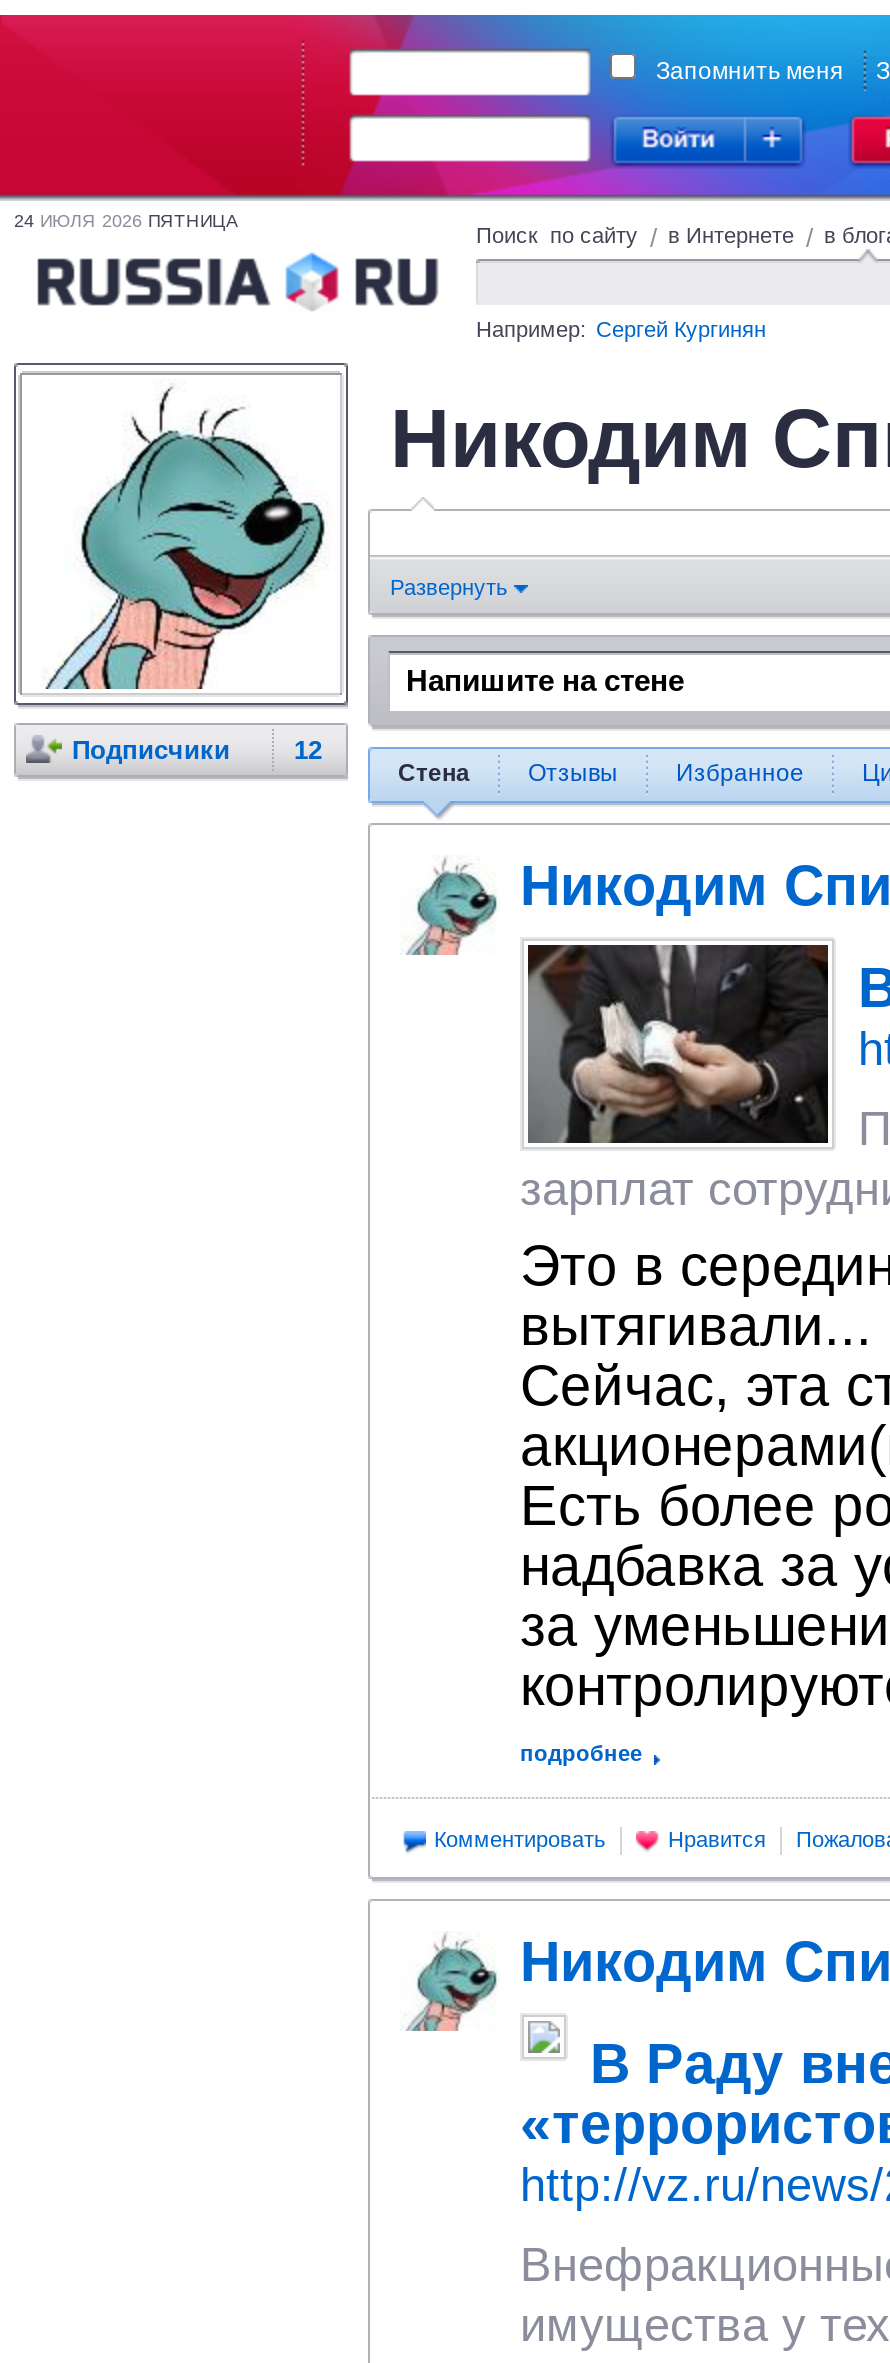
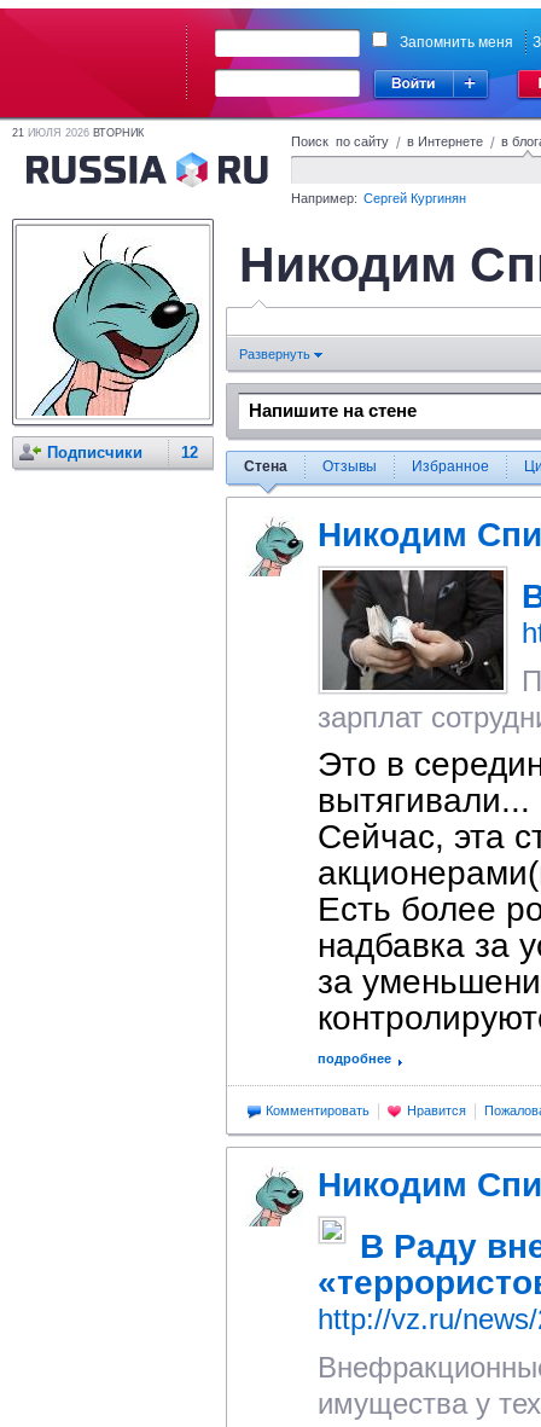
- 24 ИЮЛЯ 2026 ПЯТНИЦА
+ 21 ИЮЛЯ 2026 ВТОРНИК
